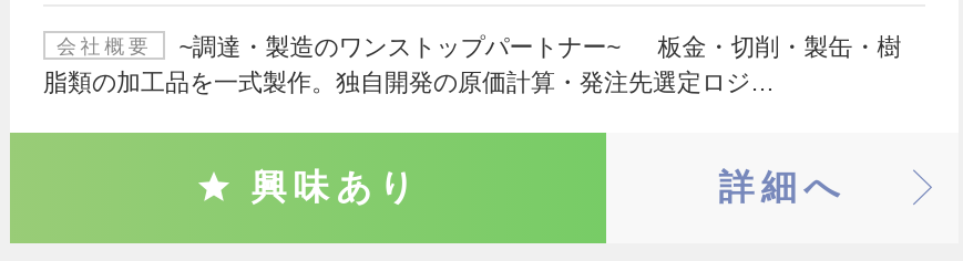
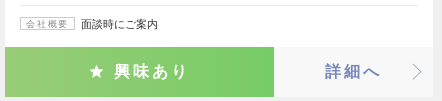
- ~調達・製造のワンストップパートナー~ 板金・切削・製缶・樹
- 脂類の加工品を一式製作。独自開発の原価計算・発注先選定ロジ…
+ 面談時にご案内
